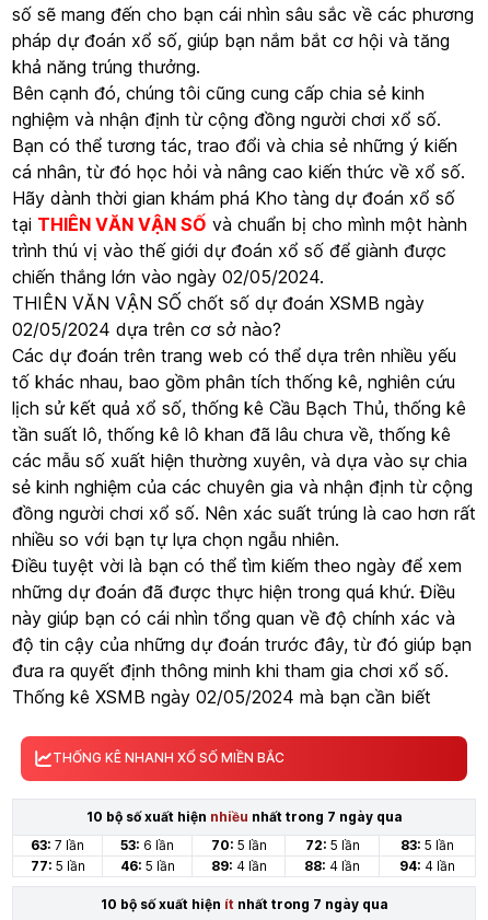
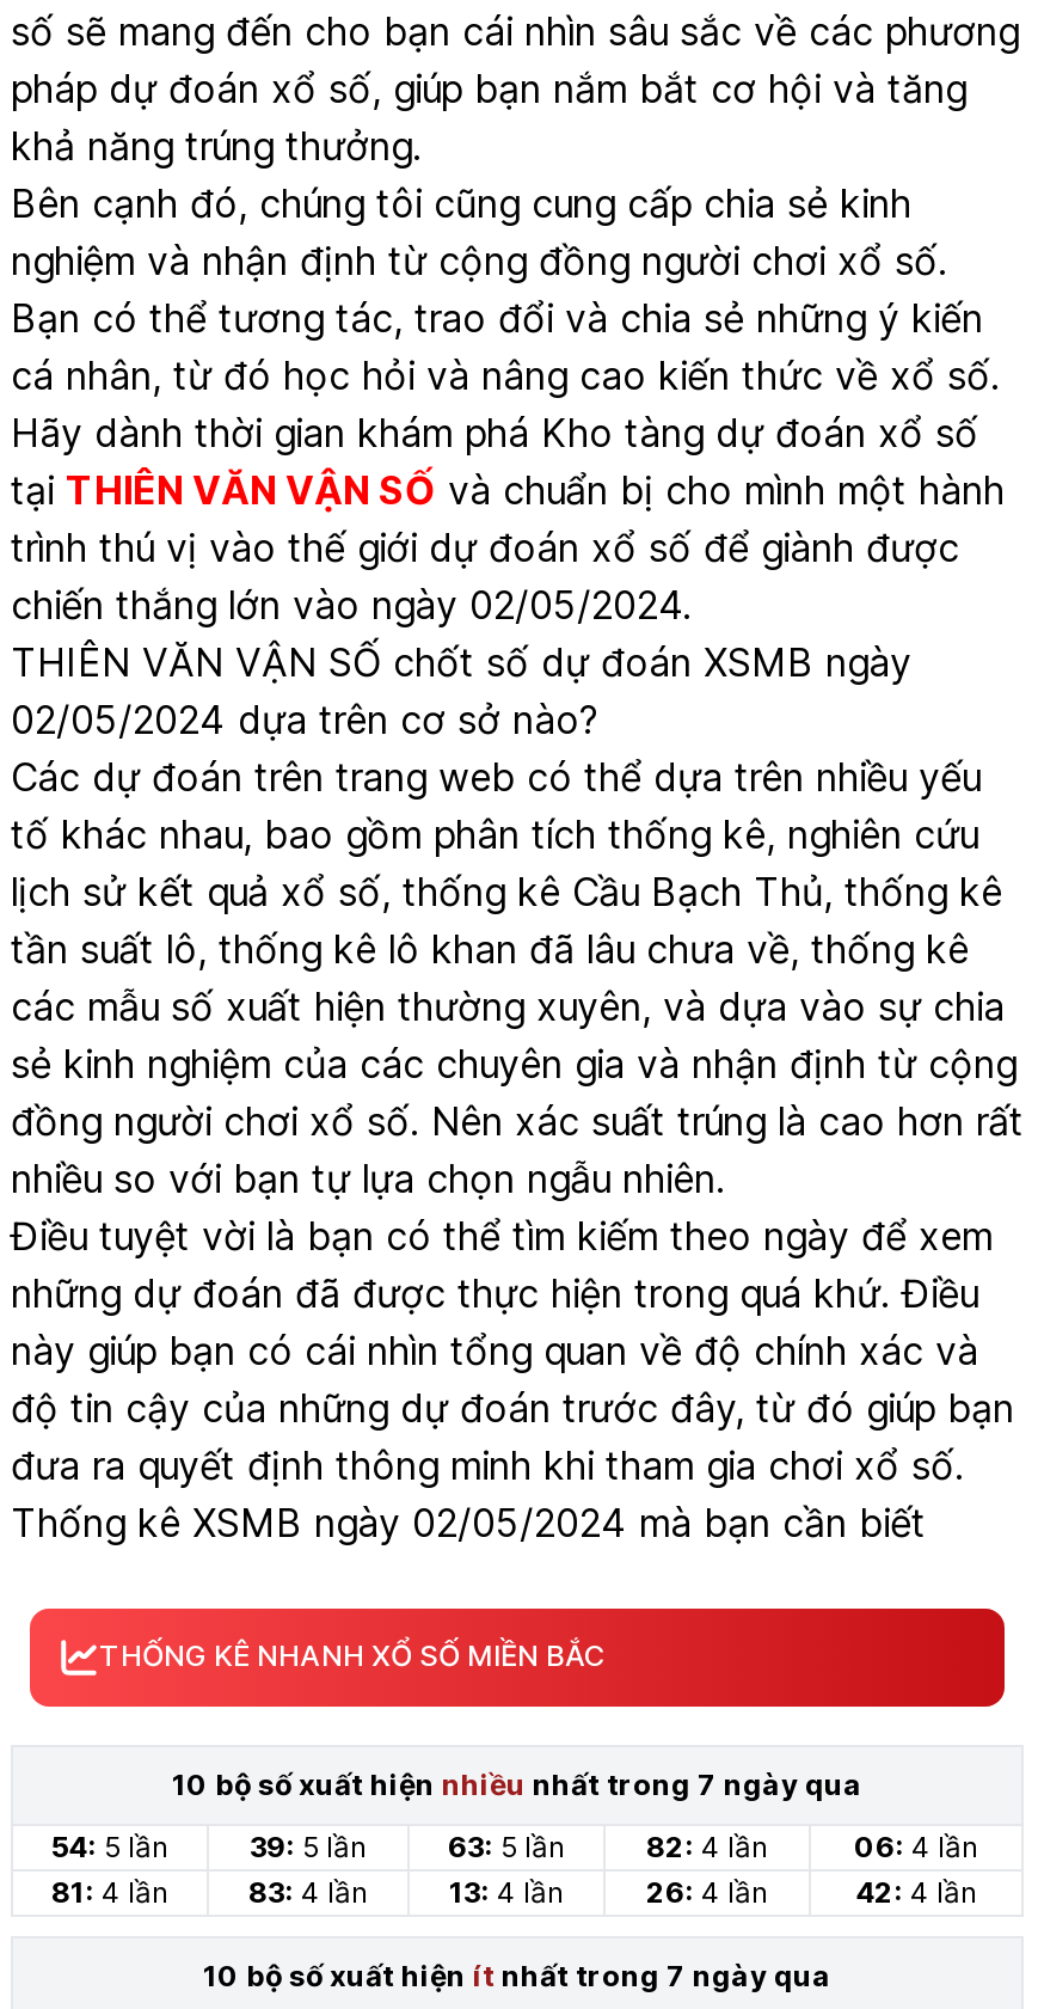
- 63: 7 lần
+ 54: 5 lần

- 53: 6 lần
+ 39: 5 lần

- 70: 5 lần
+ 63: 5 lần

- 72: 5 lần
+ 82: 4 lần

- 83: 5 lần
+ 06: 4 lần

- 77: 5 lần
+ 81: 4 lần

- 46: 5 lần
+ 83: 4 lần

- 89: 4 lần
+ 13: 4 lần

- 88: 4 lần
+ 26: 4 lần

- 94: 4 lần
+ 42: 4 lần
